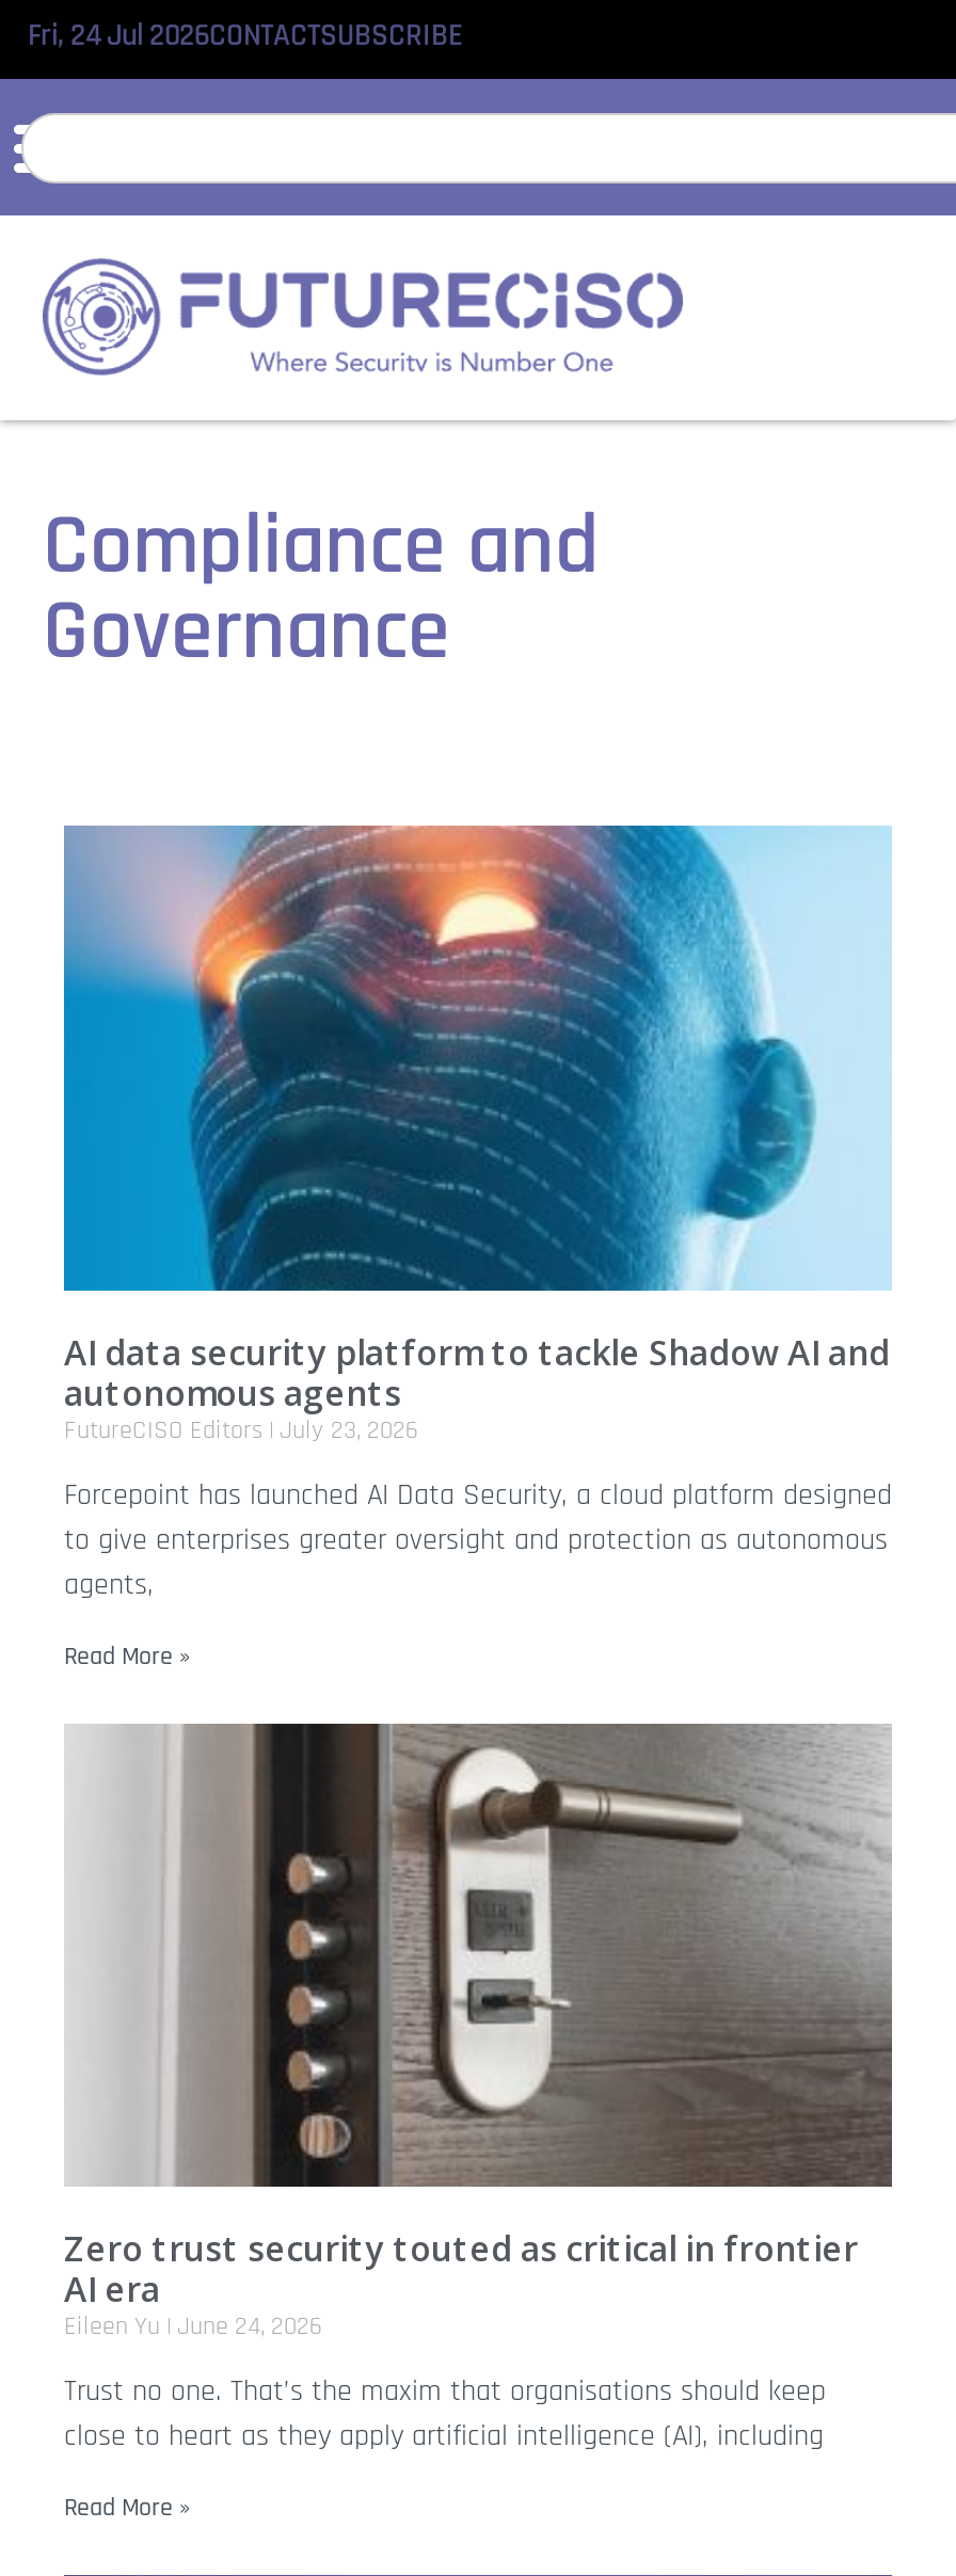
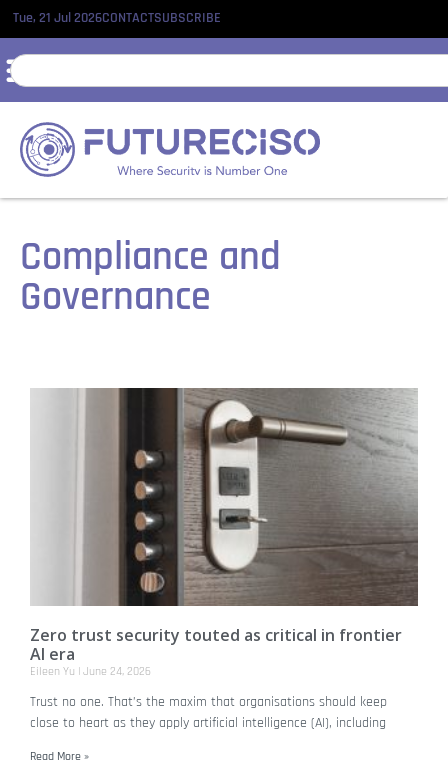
- Fri, 24 Jul 2026CONTACTSUBSCRIBE
+ Tue, 21 Jul 2026CONTACTSUBSCRIBE

- [image]
- AI data security platform to tackle Shadow AI and
- autonomous agents
- FutureCISO Editors July 23, 2026
- Forcepoint has launched AI Data Security, a cloud platform designed
- to give enterprises greater oversight and protection as autonomous
- agents,
- Read More »
